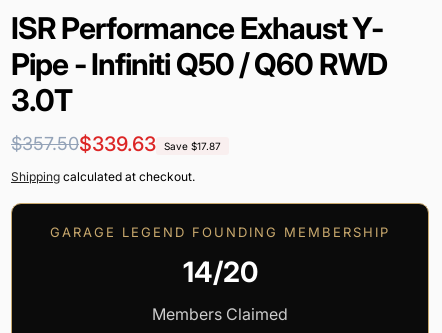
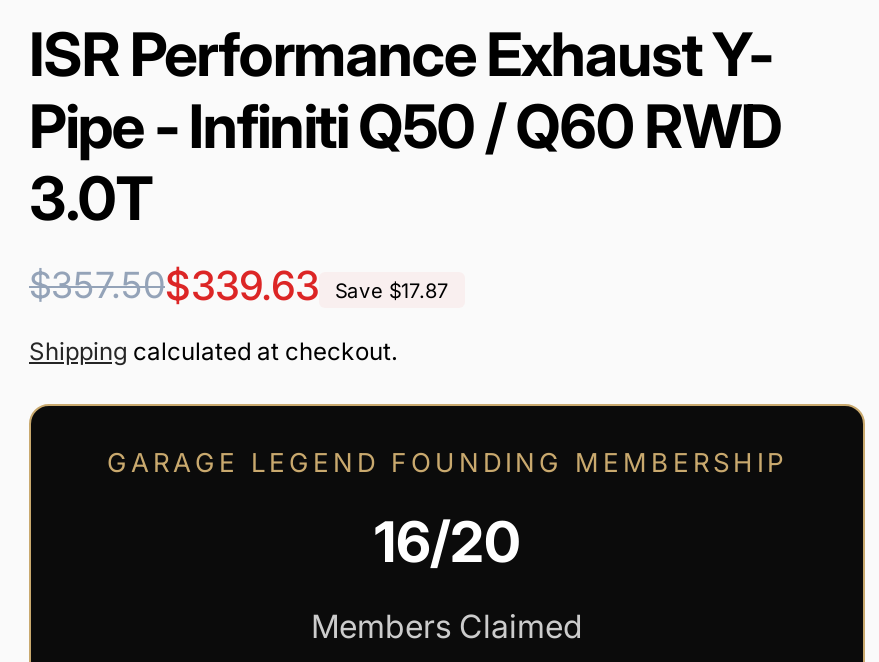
- 14/20
+ 16/20
